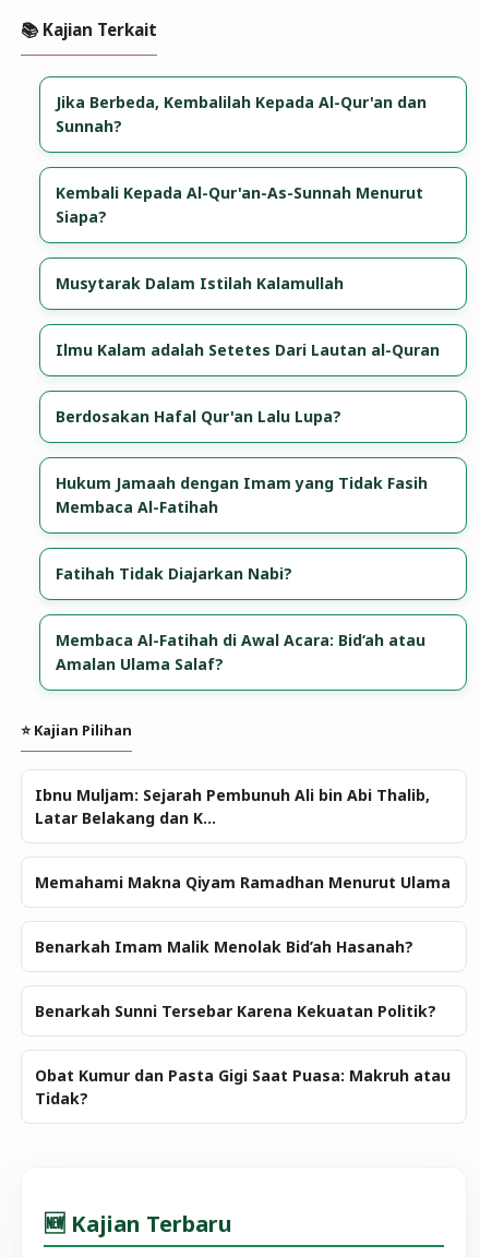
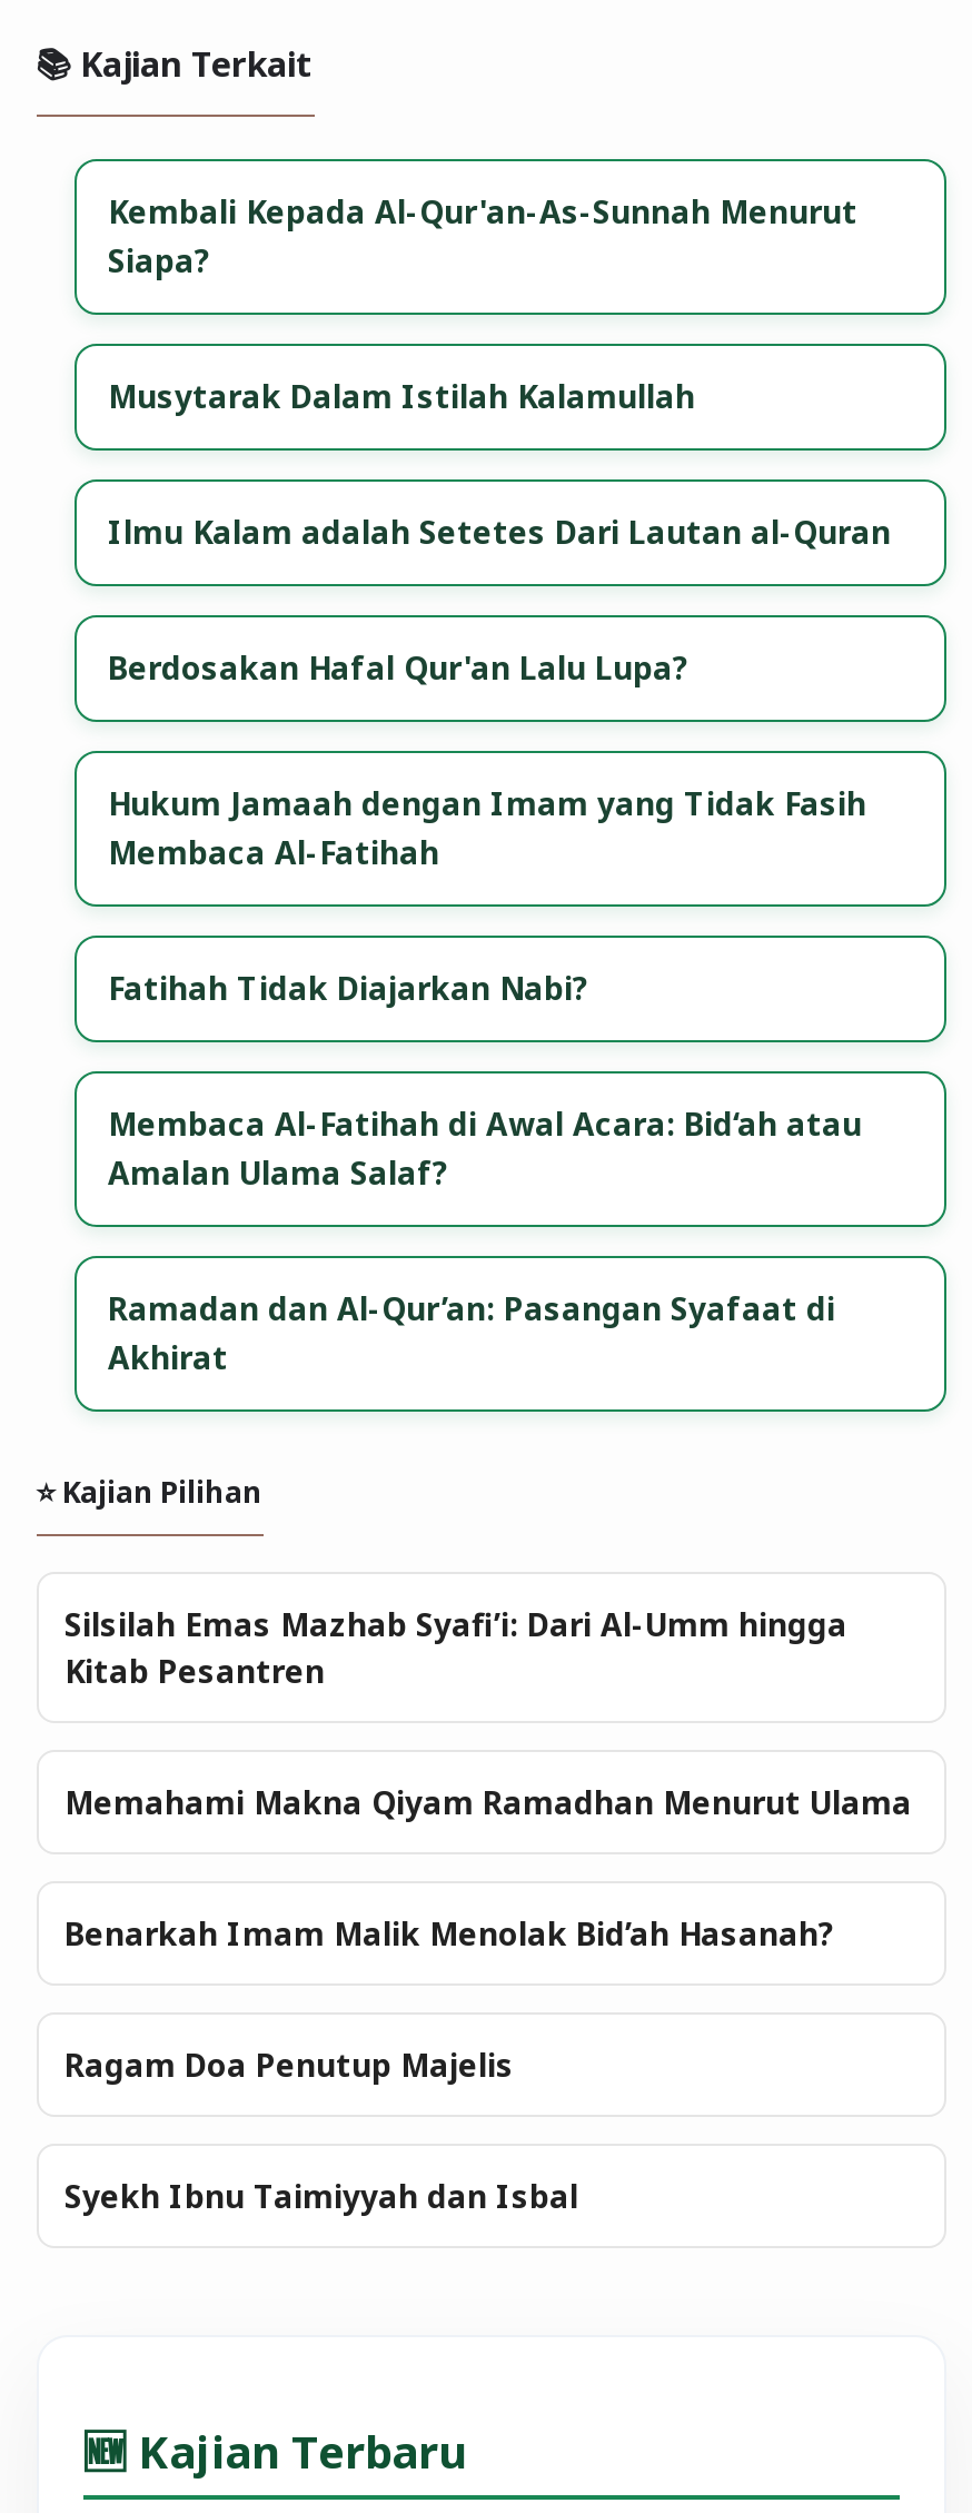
- Jika Berbeda, Kembalilah Kepada Al-Qur'an dan
- Sunnah?

moved up: Kembali Kepada Al-Qur'an-As-Sunnah Menurut | Siapa? | Musytarak Dalam Istilah Kalamullah | ... | Membaca Al-Fatihah di Awal Acara: Bid‘ah atau | Amalan Ulama Salaf?

+ Ramadan dan Al-Qur’an: Pasangan Syafaat di
+ Akhirat

- Ibnu Muljam: Sejarah Pembunuh Ali bin Abi Thalib,
- Latar Belakang dan K...
+ Silsilah Emas Mazhab Syafi’i: Dari Al-Umm hingga
+ Kitab Pesantren

- Benarkah Sunni Tersebar Karena Kekuatan Politik?
+ Ragam Doa Penutup Majelis

- Obat Kumur dan Pasta Gigi Saat Puasa: Makruh atau
- Tidak?
+ Syekh Ibnu Taimiyyah dan Isbal
